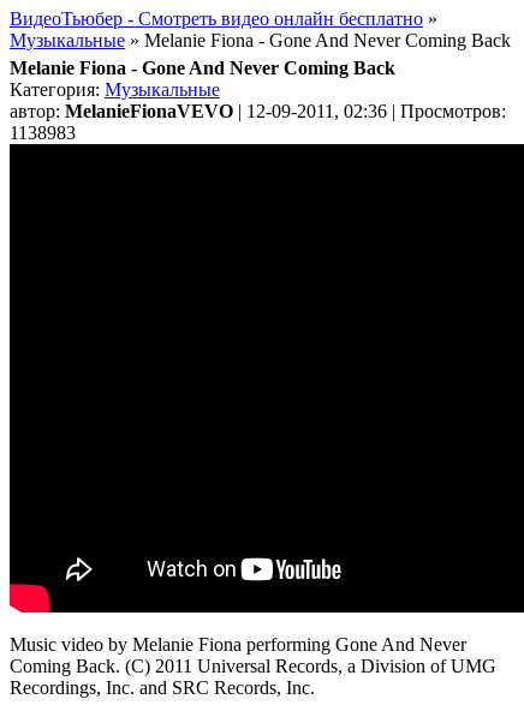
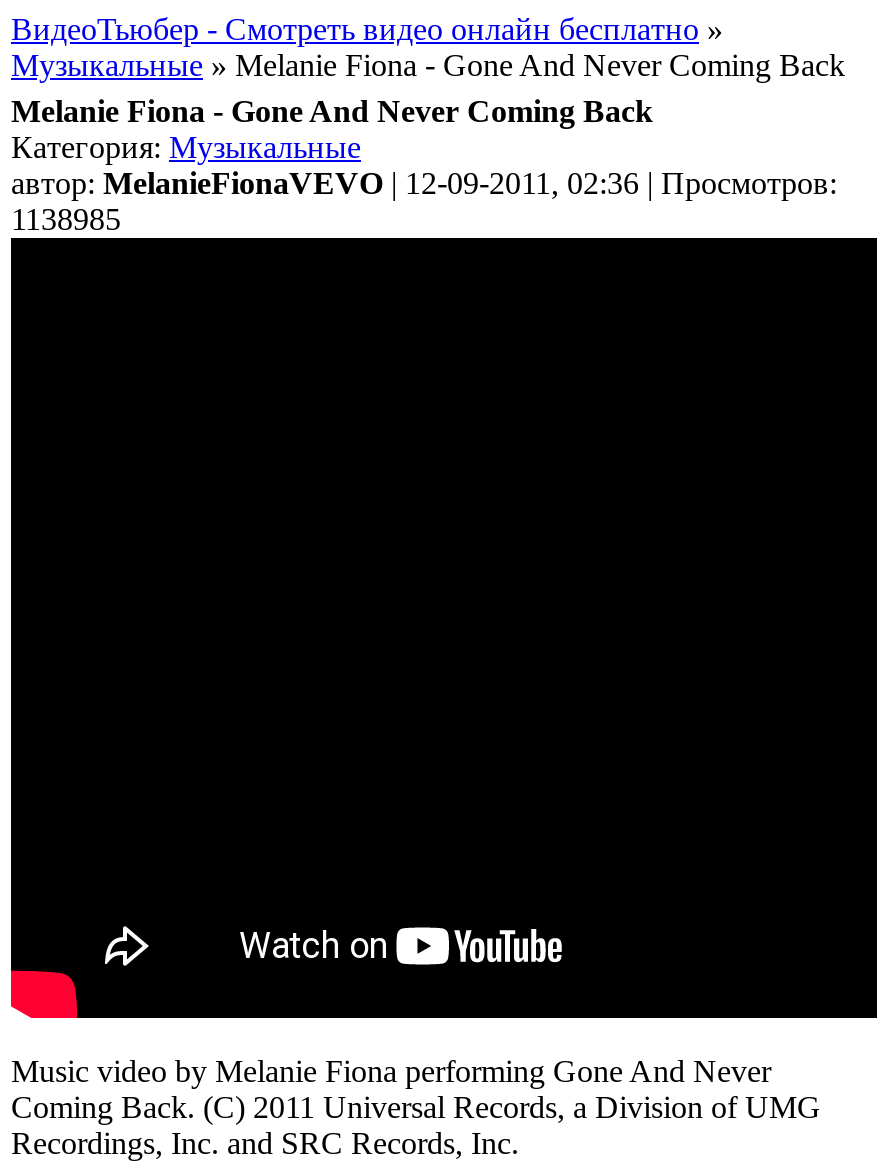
- 1138983
+ 1138985
